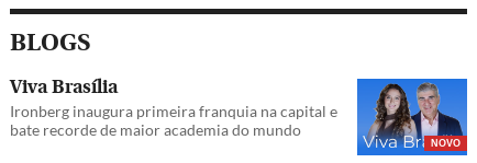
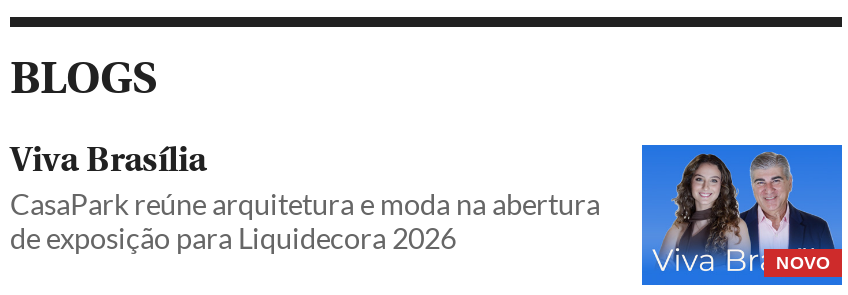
- Ironberg inaugura primeira franquia na capital e
- bate recorde de maior academia do mundo
+ CasaPark reúne arquitetura e moda na abertura
+ de exposição para Liquidecora 2026
